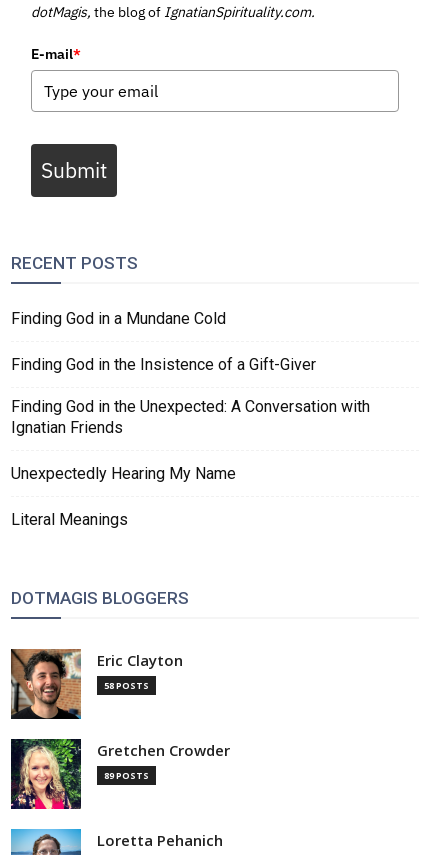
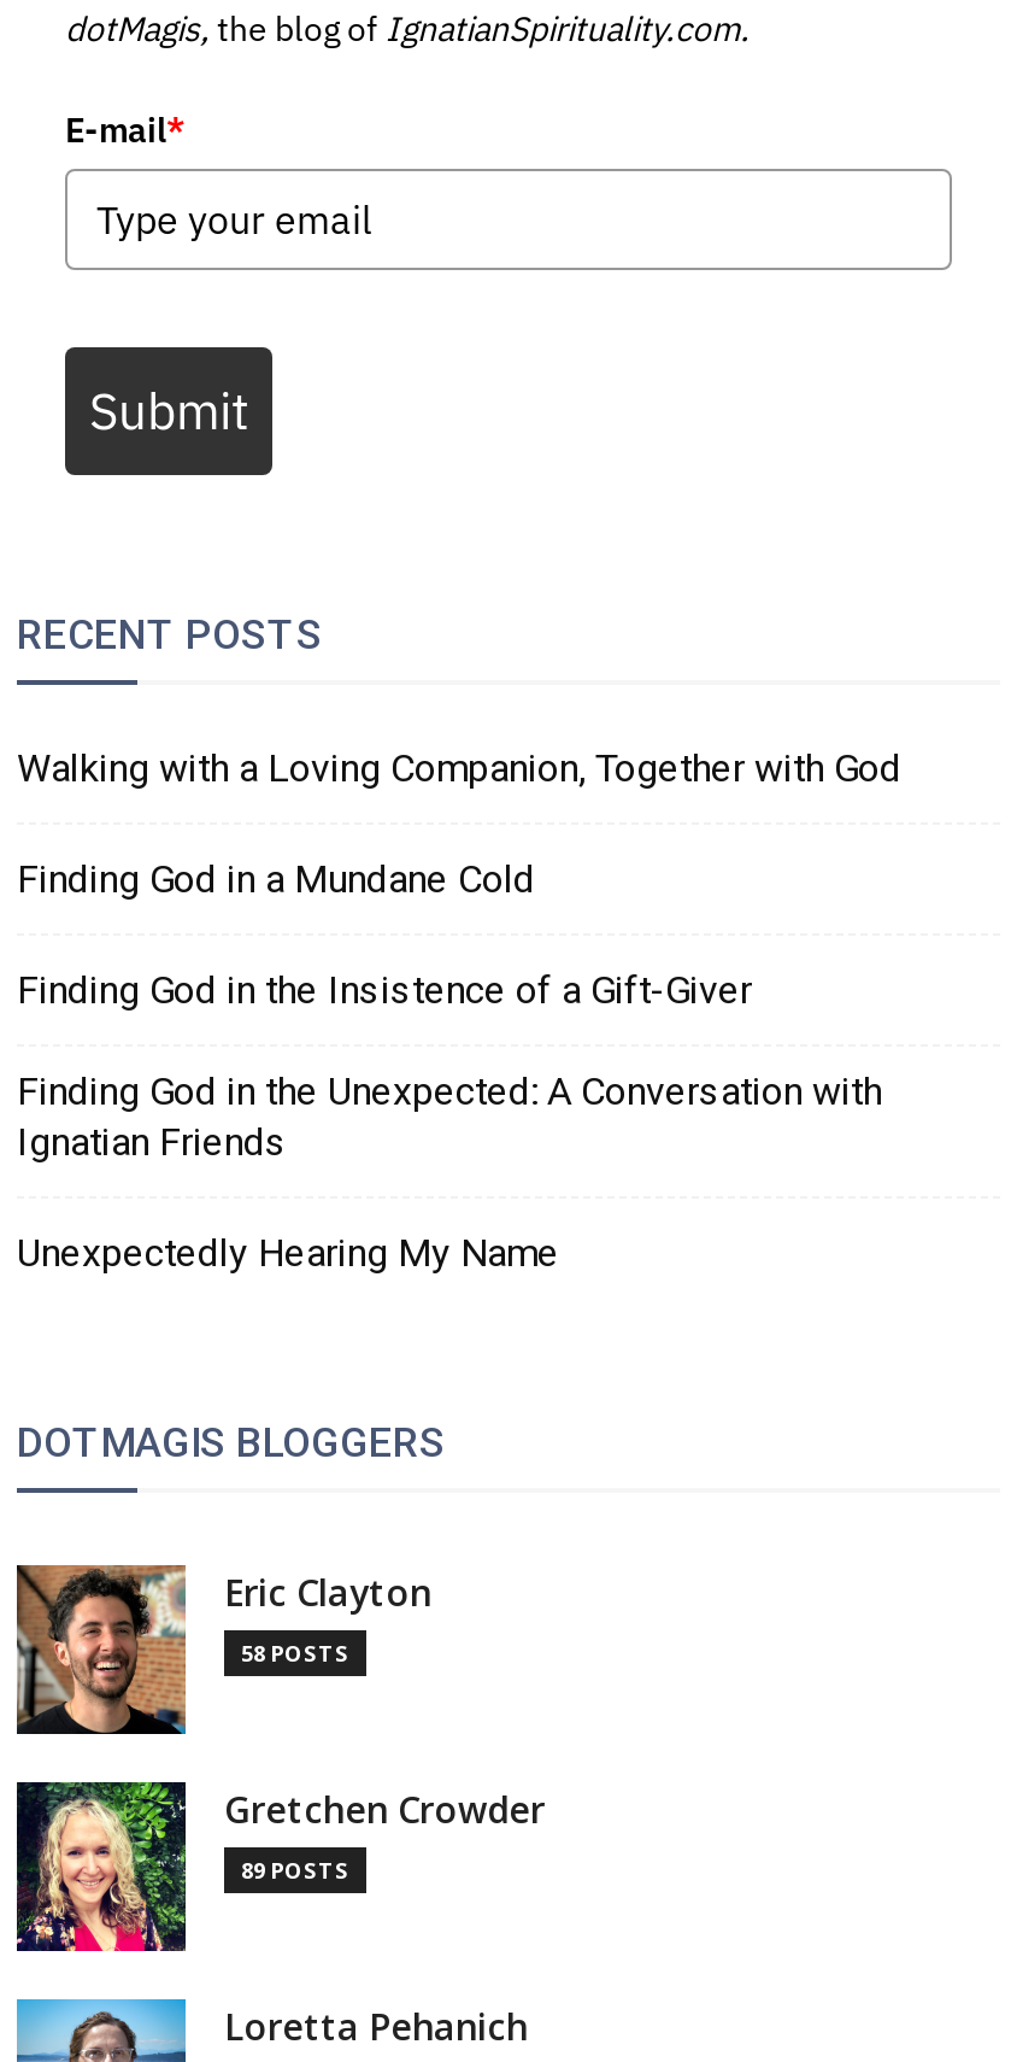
+ Walking with a Loving Companion, Together with God

moved down: Finding God in a Mundane Cold | Finding God in the Insistence of a Gift-Giver | Finding God in the Unexpected: A Conversation with | Ignatian Friends | Unexpectedly Hearing My Name

- Literal Meanings
